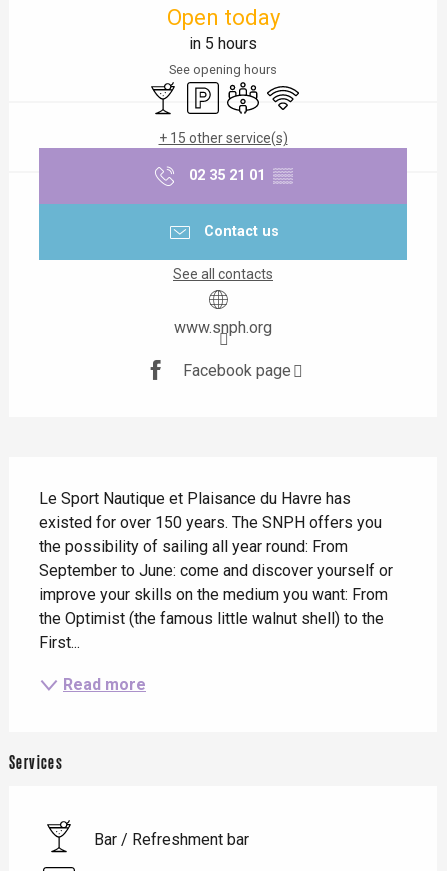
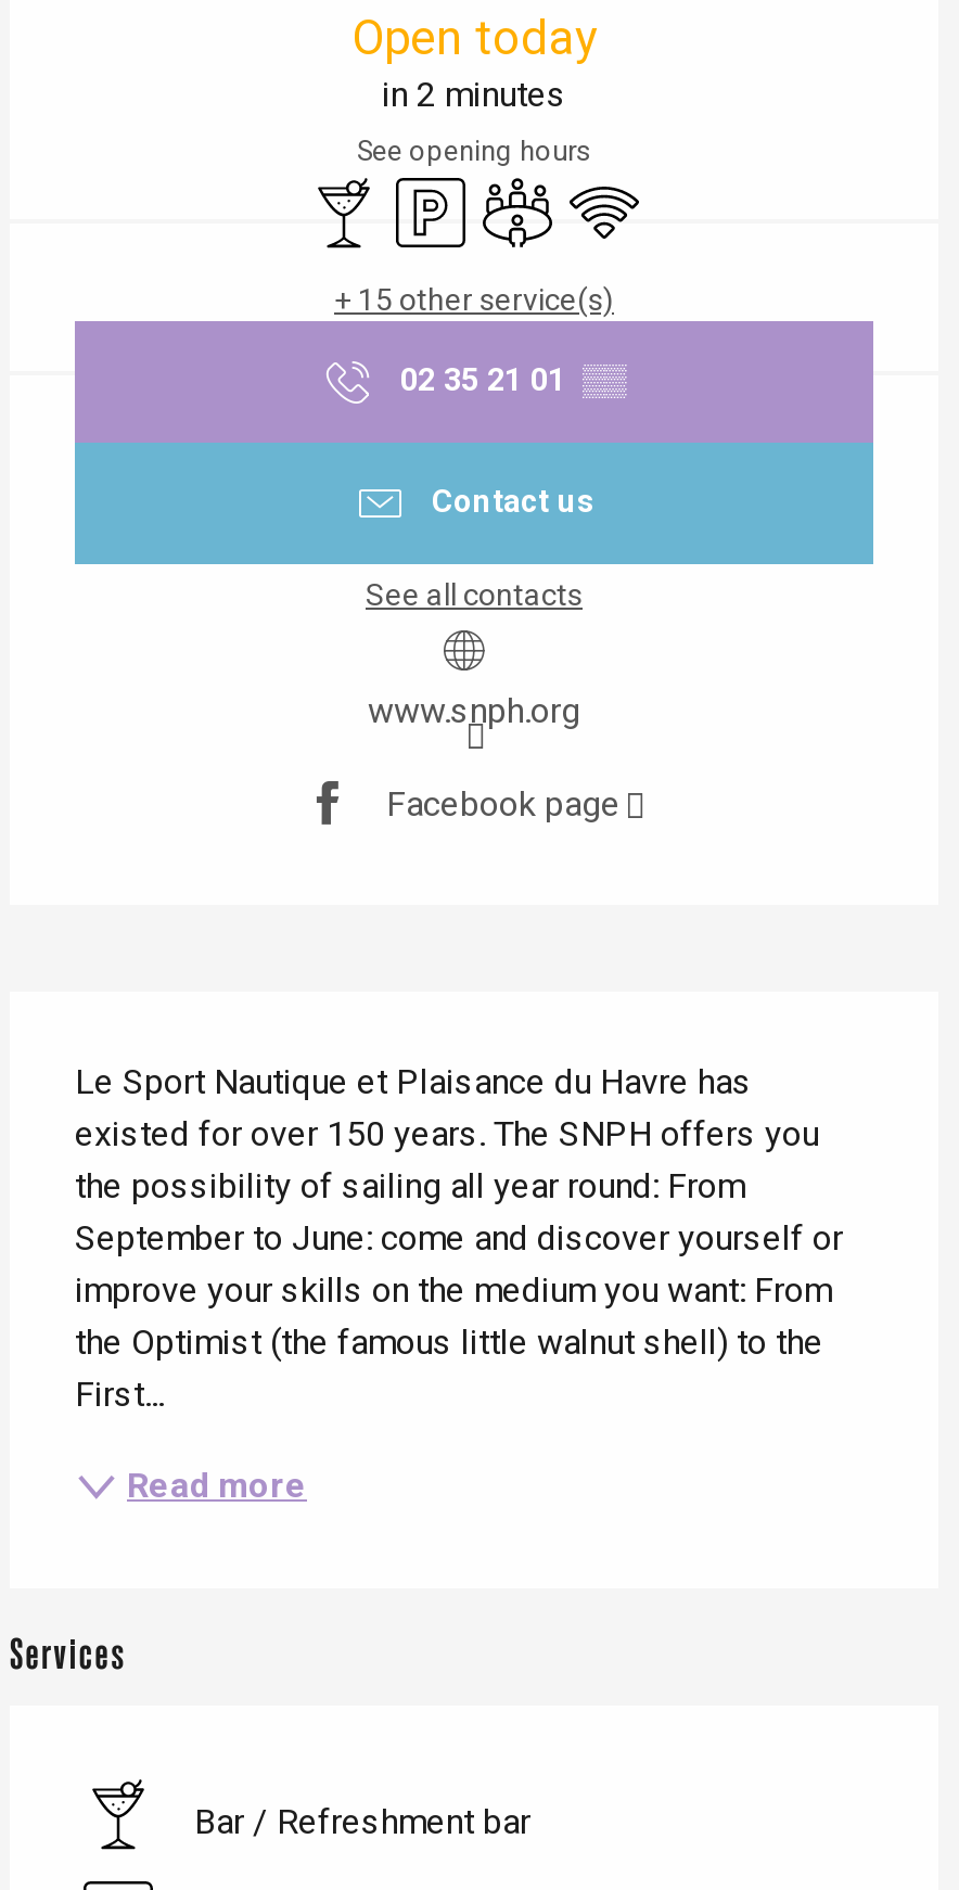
- in 5 hours
+ in 2 minutes
